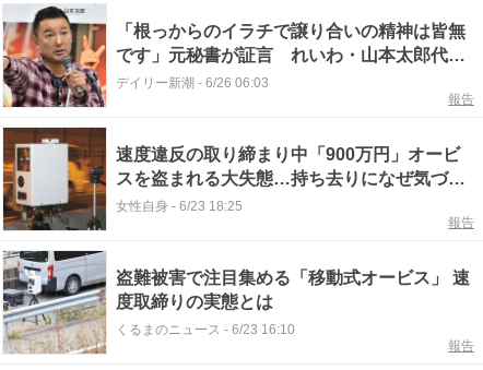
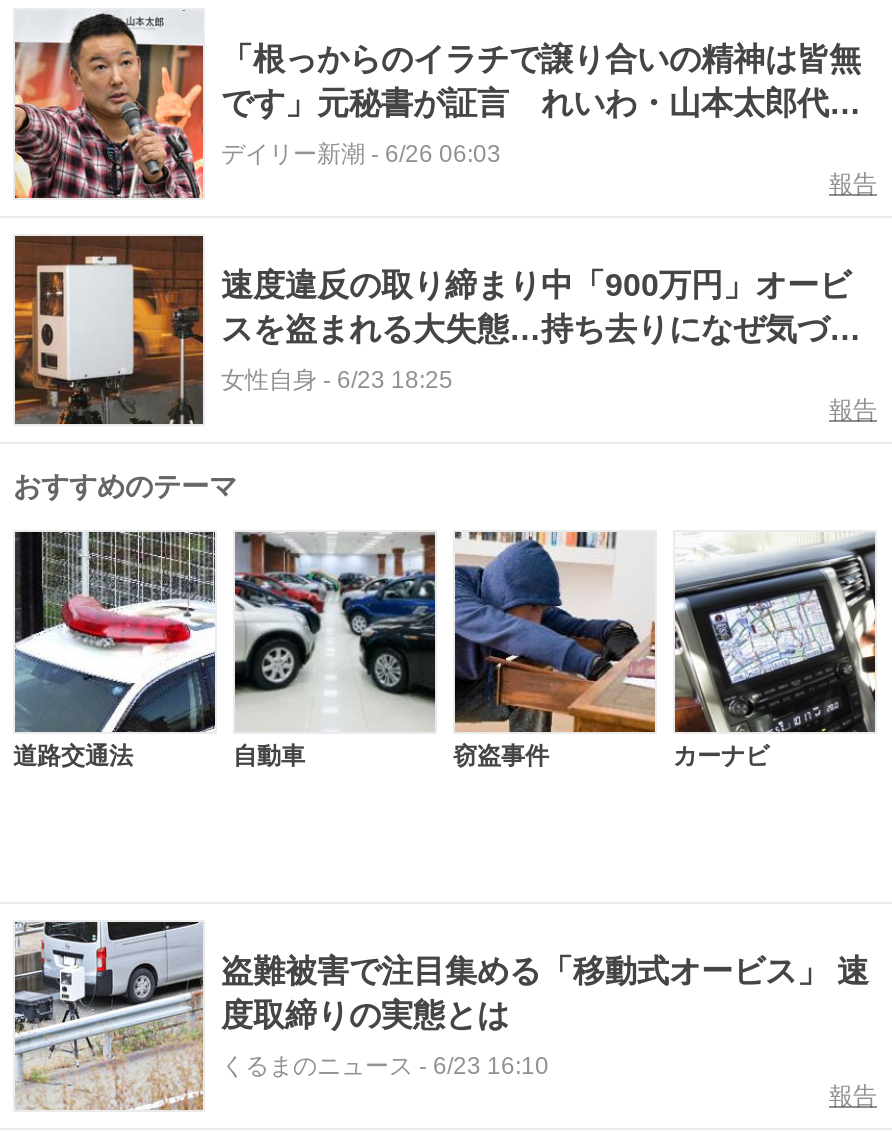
+ おすすめのテーマ

+ [image]
+ 道路交通法
+ 自動車
+ 窃盗事件
+ カーナビ

+ [image]

+ [image]

+ [image]
